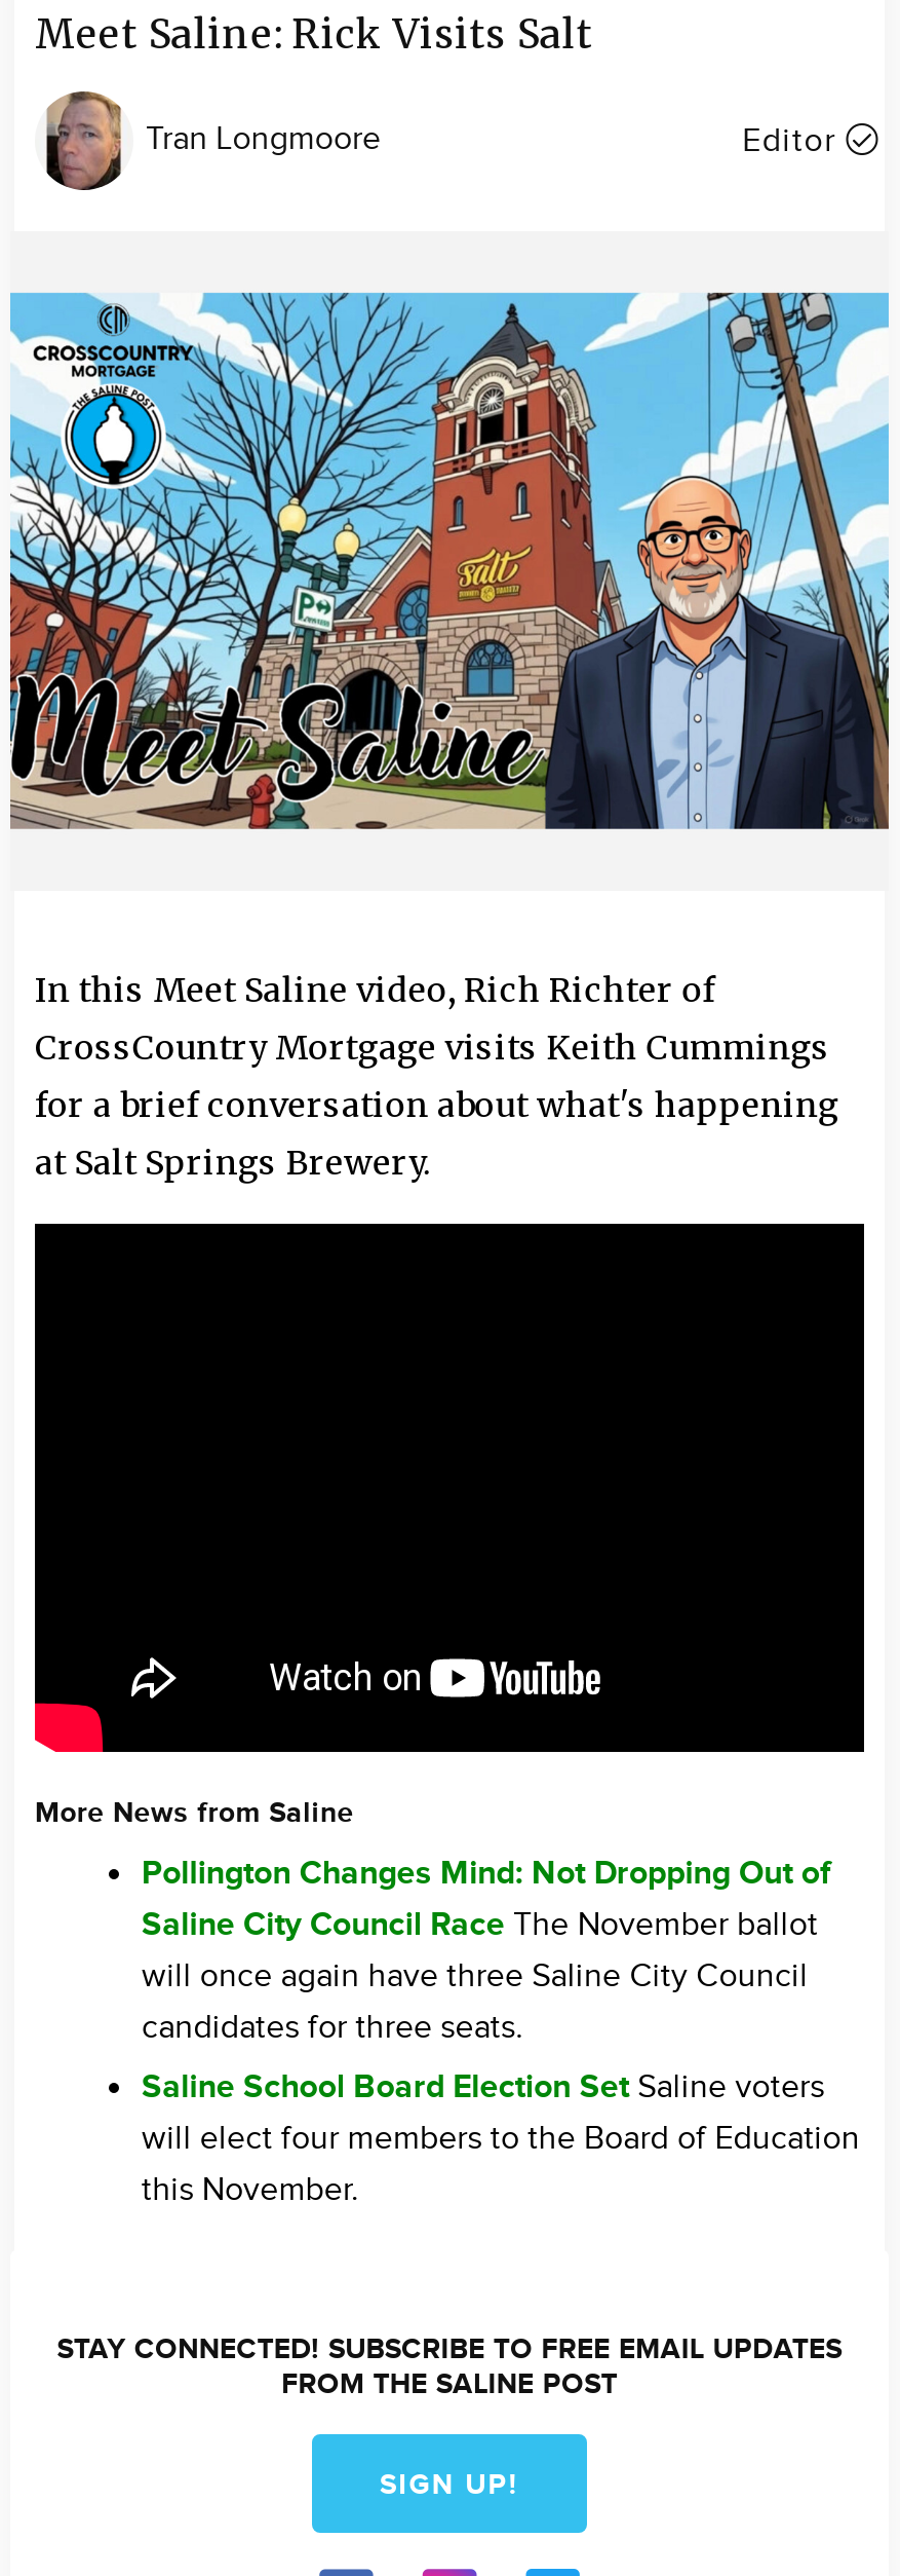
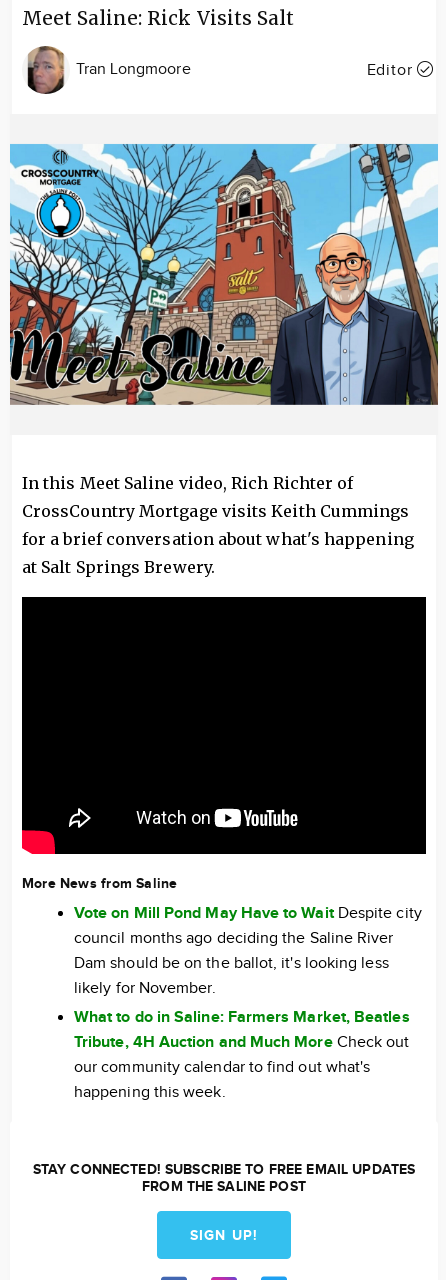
- Pollington Changes Mind: Not Dropping Out of
- Saline City Council Race The November ballot
- will once again have three Saline City Council
- candidates for three seats.
+ Vote on Mill Pond May Have to Wait Despite city
+ council months ago deciding the Saline River
+ Dam should be on the ballot, it's looking less
+ likely for November.

- Saline School Board Election Set Saline voters
- will elect four members to the Board of Education
- this November.
+ What to do in Saline: Farmers Market, Beatles
+ Tribute, 4H Auction and Much More Check out
+ our community calendar to find out what's
+ happening this week.
